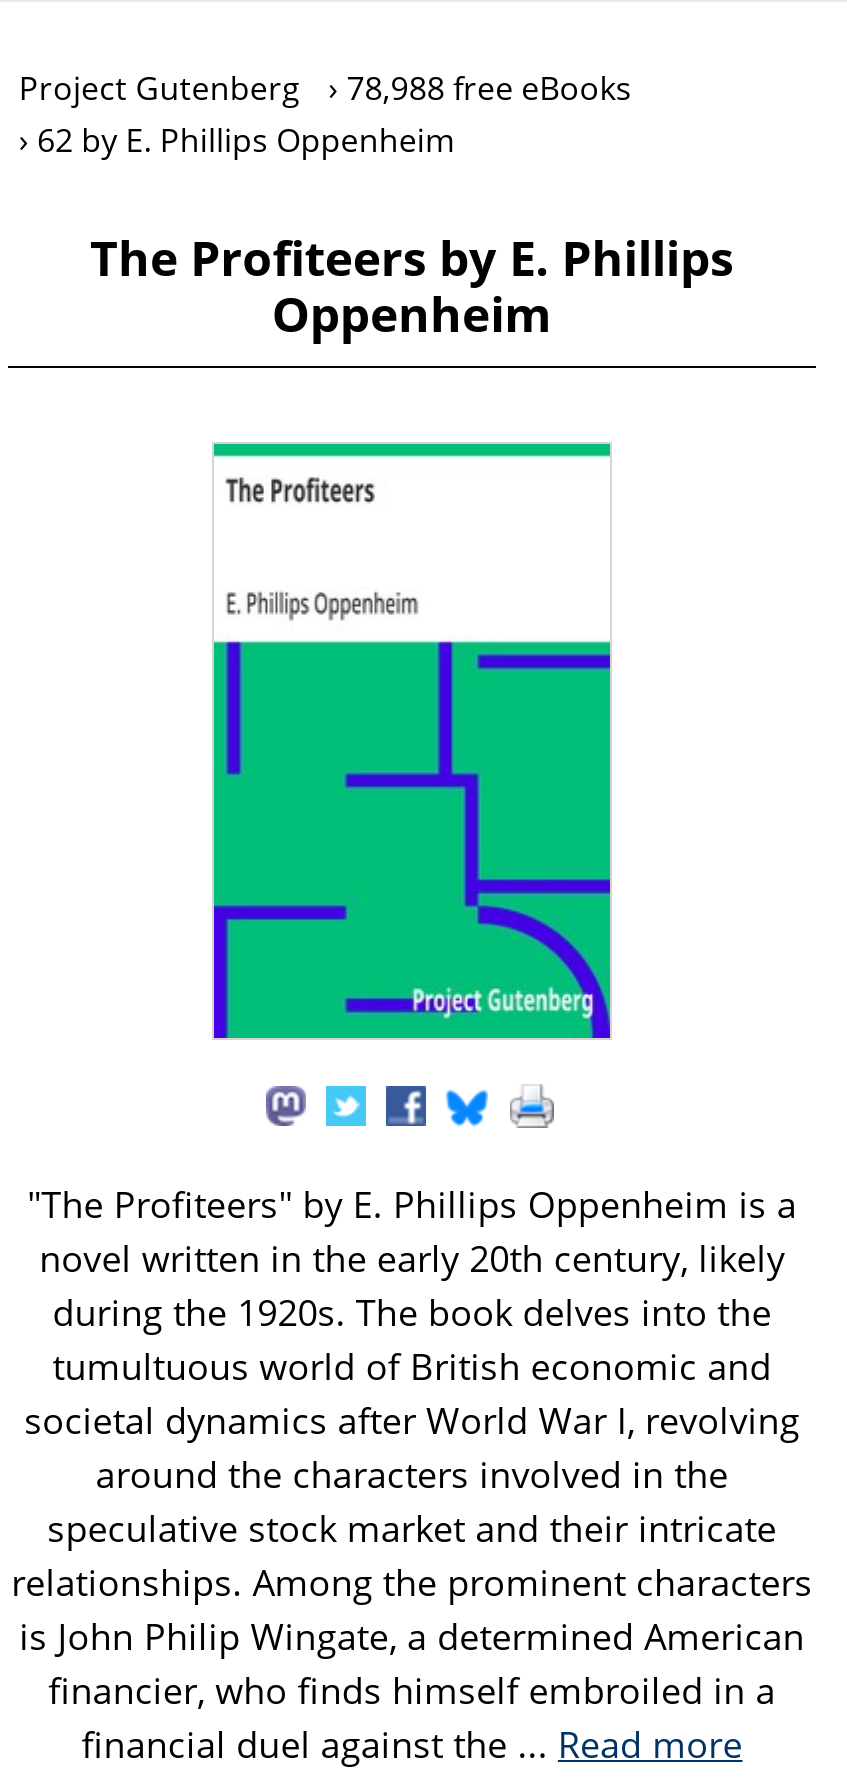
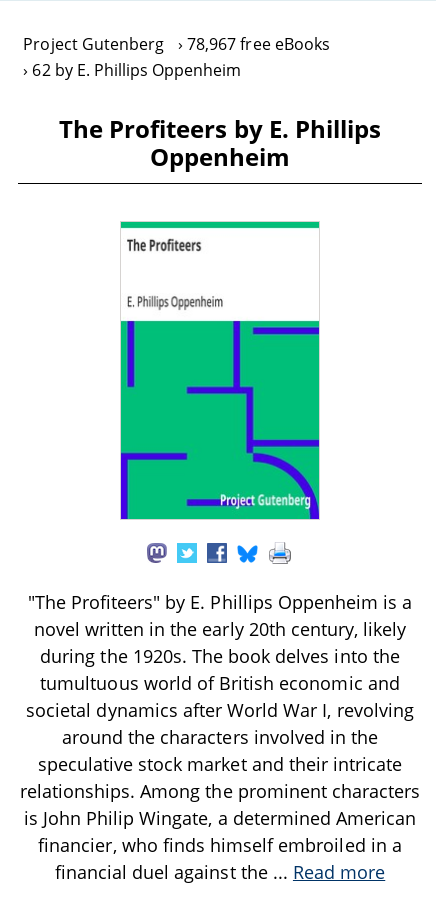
- Project Gutenberg 78,988 free eBooks
+ Project Gutenberg 78,967 free eBooks
